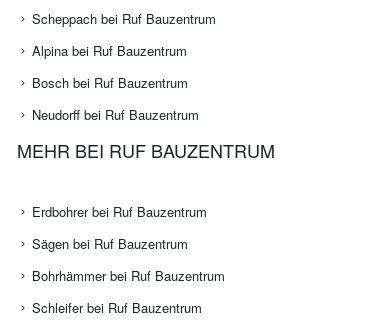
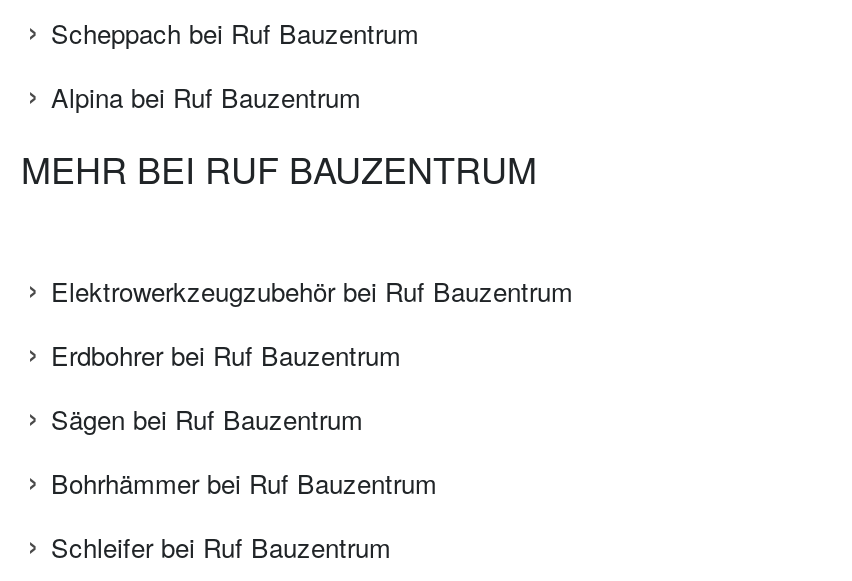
- Bosch bei Ruf Bauzentrum
- Neudorff bei Ruf Bauzentrum

moved up: MEHR BEI RUF BAUZENTRUM

+ Elektrowerkzeugzubehör bei Ruf Bauzentrum
